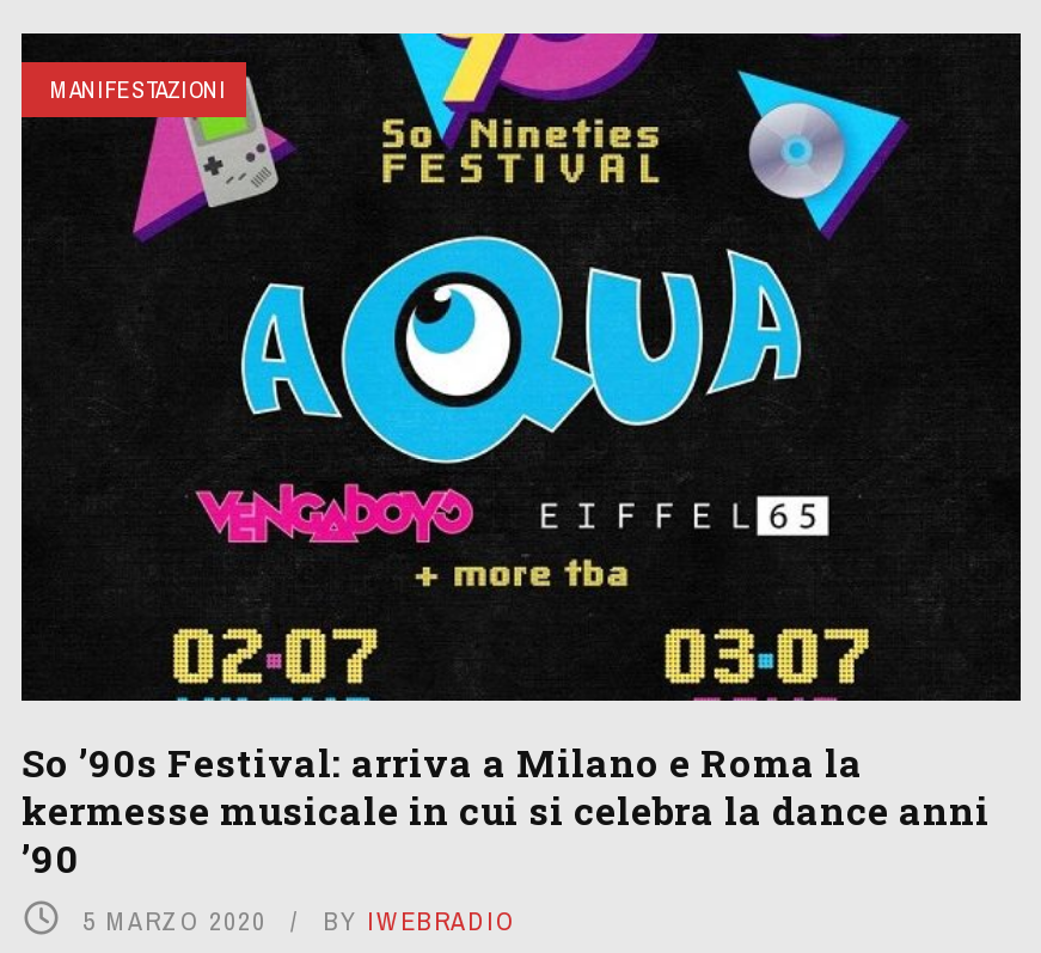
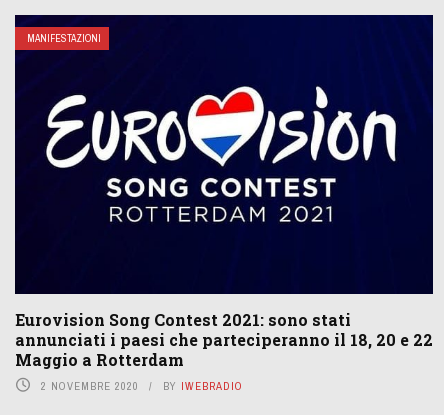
- [image]
- So ’90s Festival: arriva a Milano e Roma la
- kermesse musicale in cui si celebra la dance anni
- ’90
- 5 MARZO 2020
+ [image]
+ Eurovision Song Contest 2021: sono stati
+ annunciati i paesi che parteciperanno il 18, 20 e 22
+ Maggio a Rotterdam
+ 2 NOVEMBRE 2020
